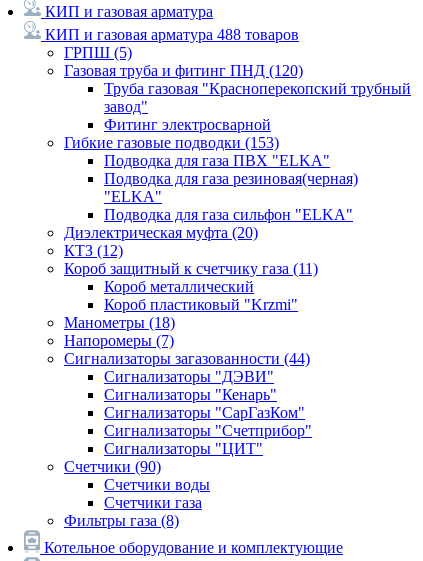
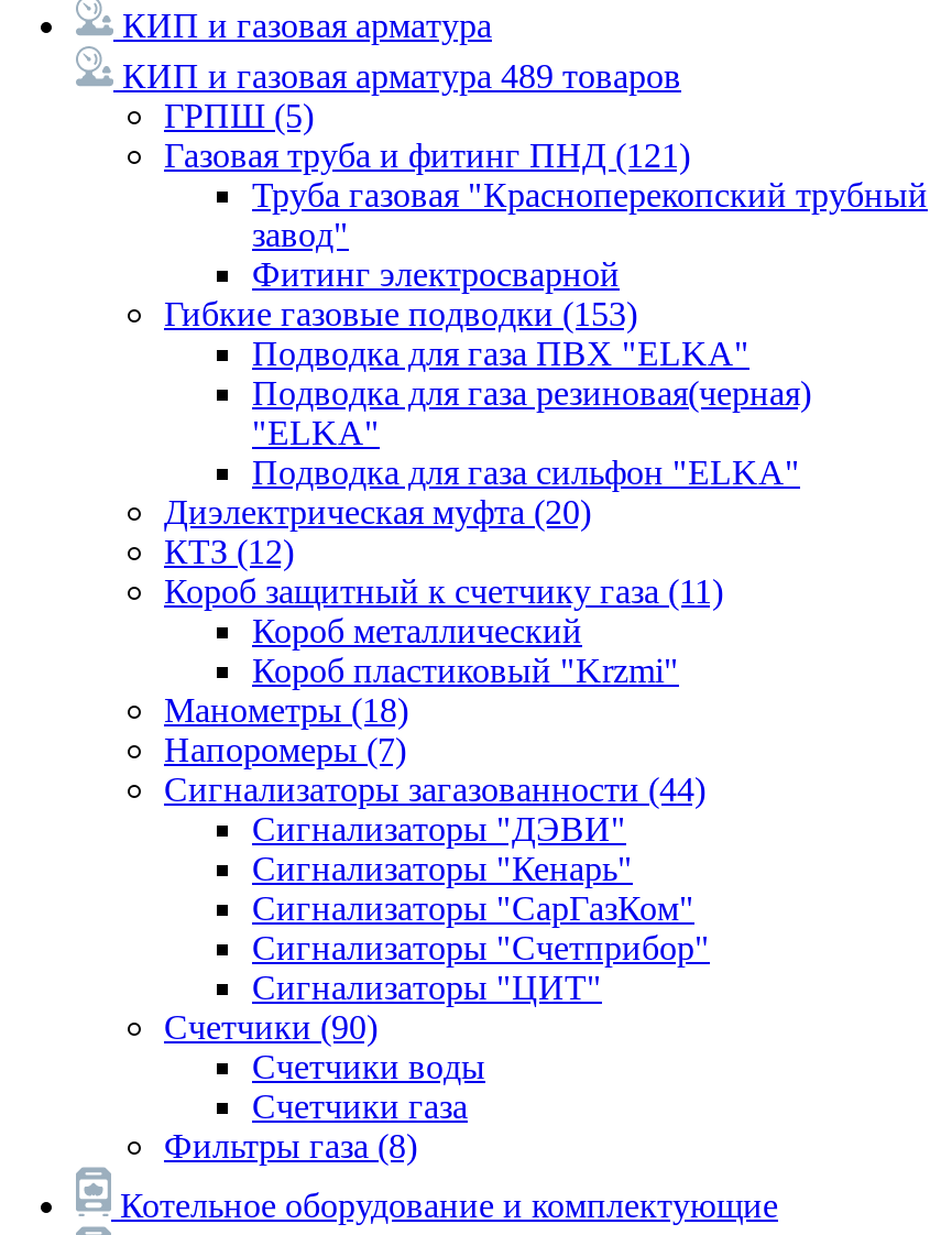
- КИП и газовая арматура 488 товаров
+ КИП и газовая арматура 489 товаров

- Газовая труба и фитинг ПНД (120)
+ Газовая труба и фитинг ПНД (121)
